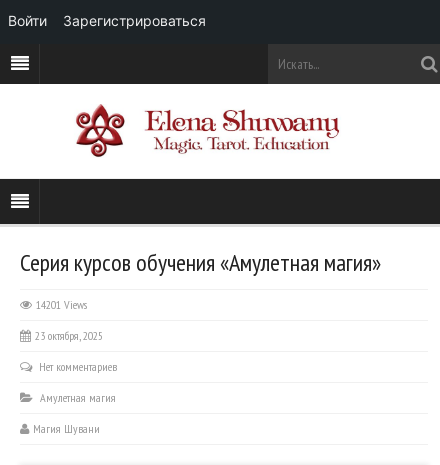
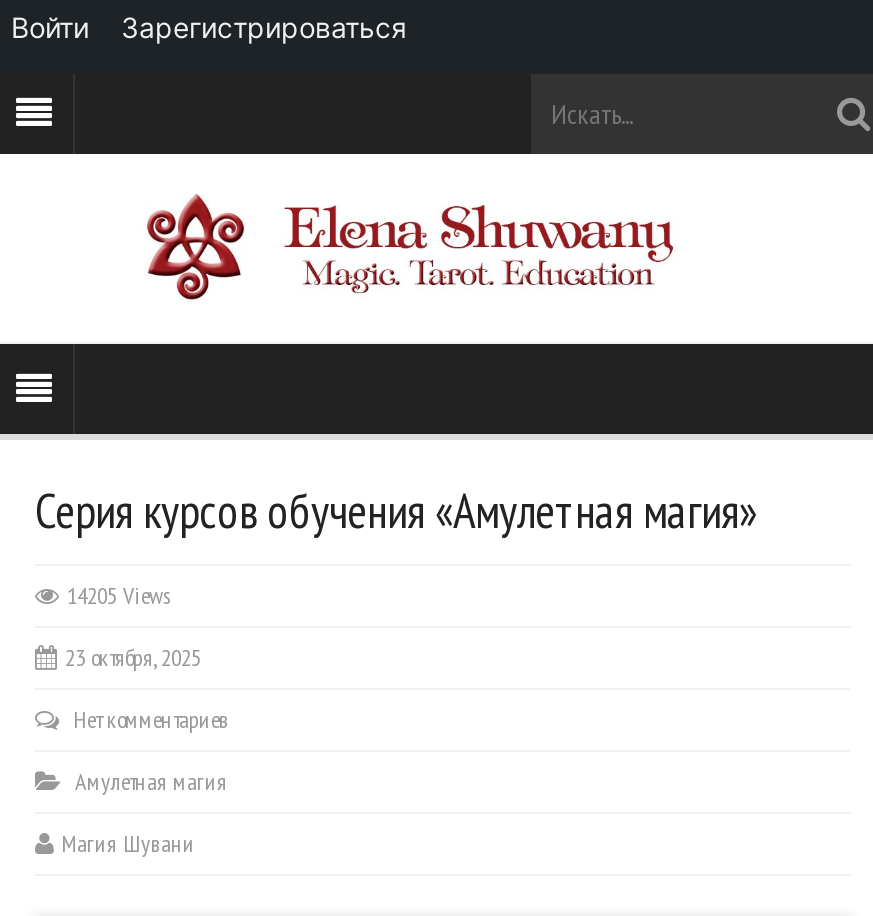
- 14201 Views
+ 14205 Views
